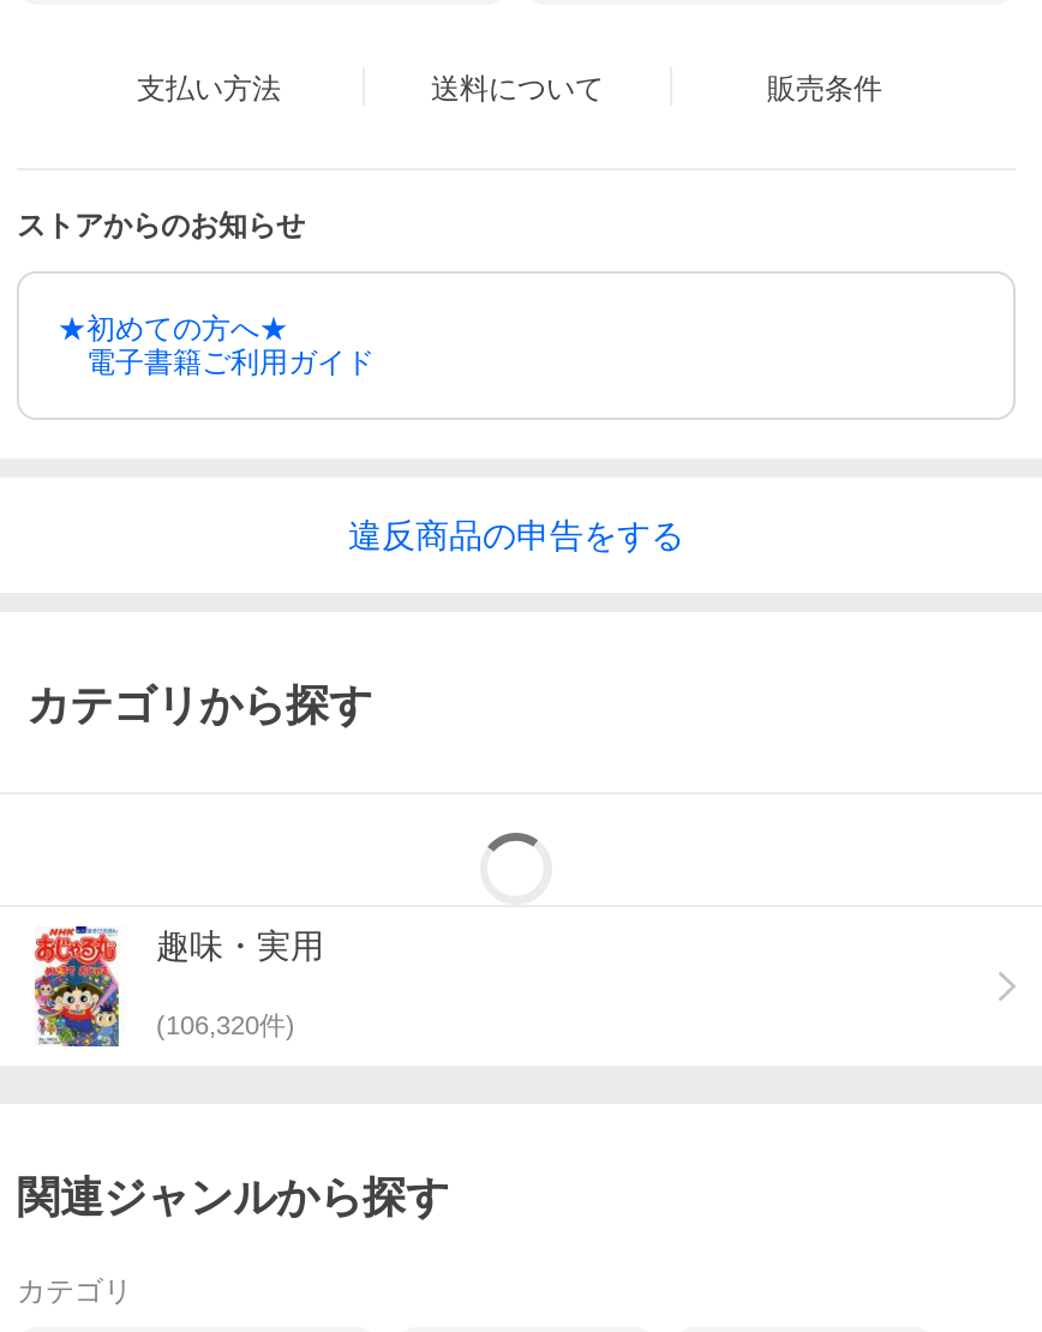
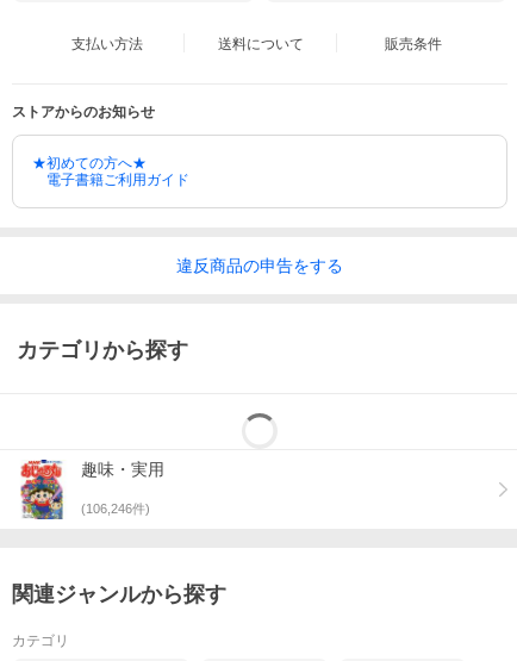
- (106,320件)
+ (106,246件)
